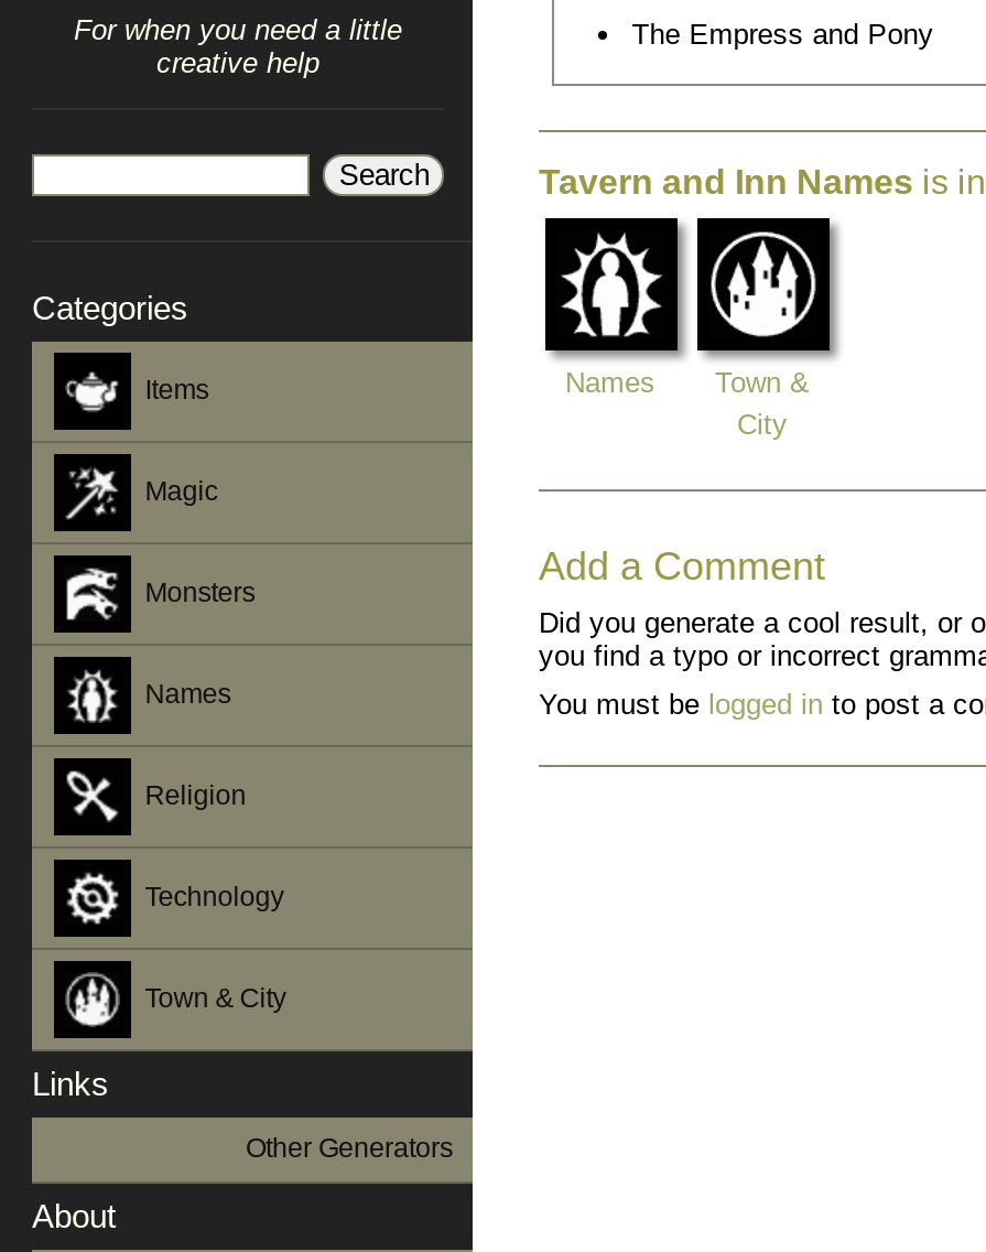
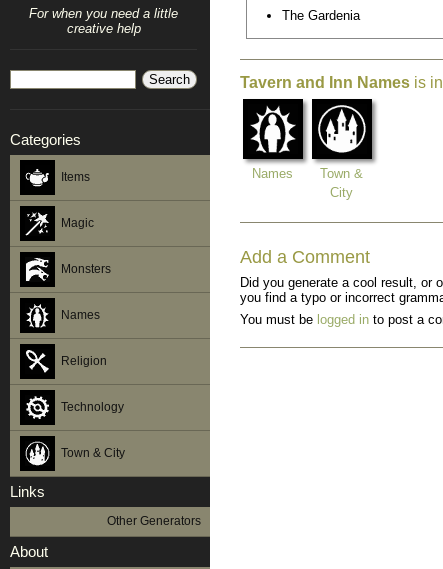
- The Empress and Pony
+ The Gardenia
